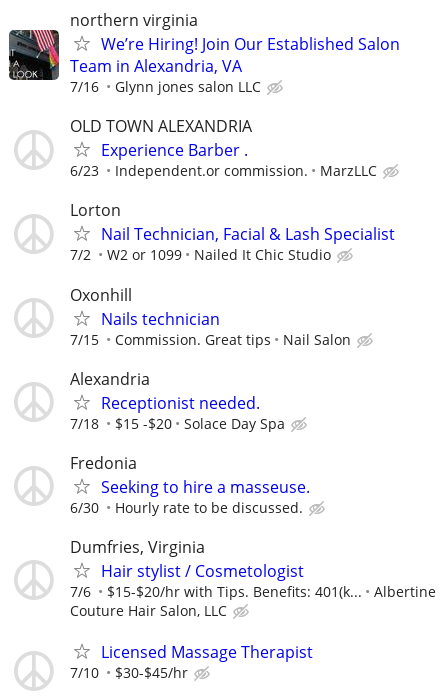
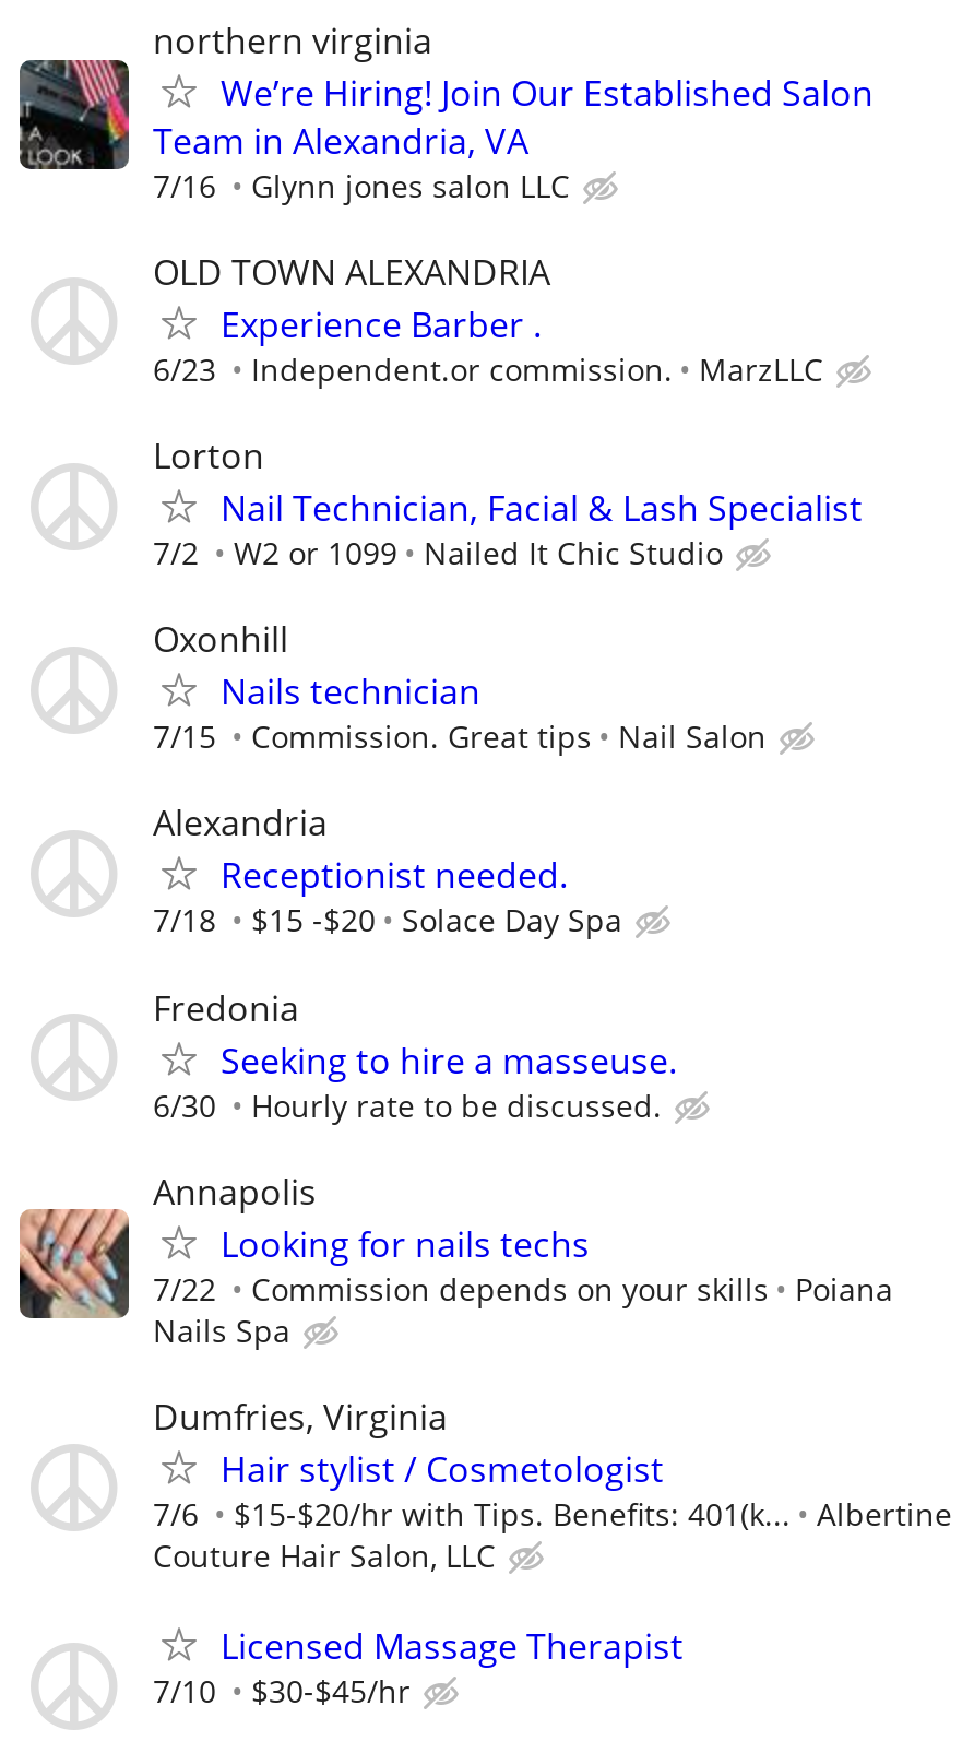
+ [image]
+ Annapolis
+ Looking for nails techs
+ 7/22
+ Commission depends on your skills
+ Poiana
+ Nails Spa
